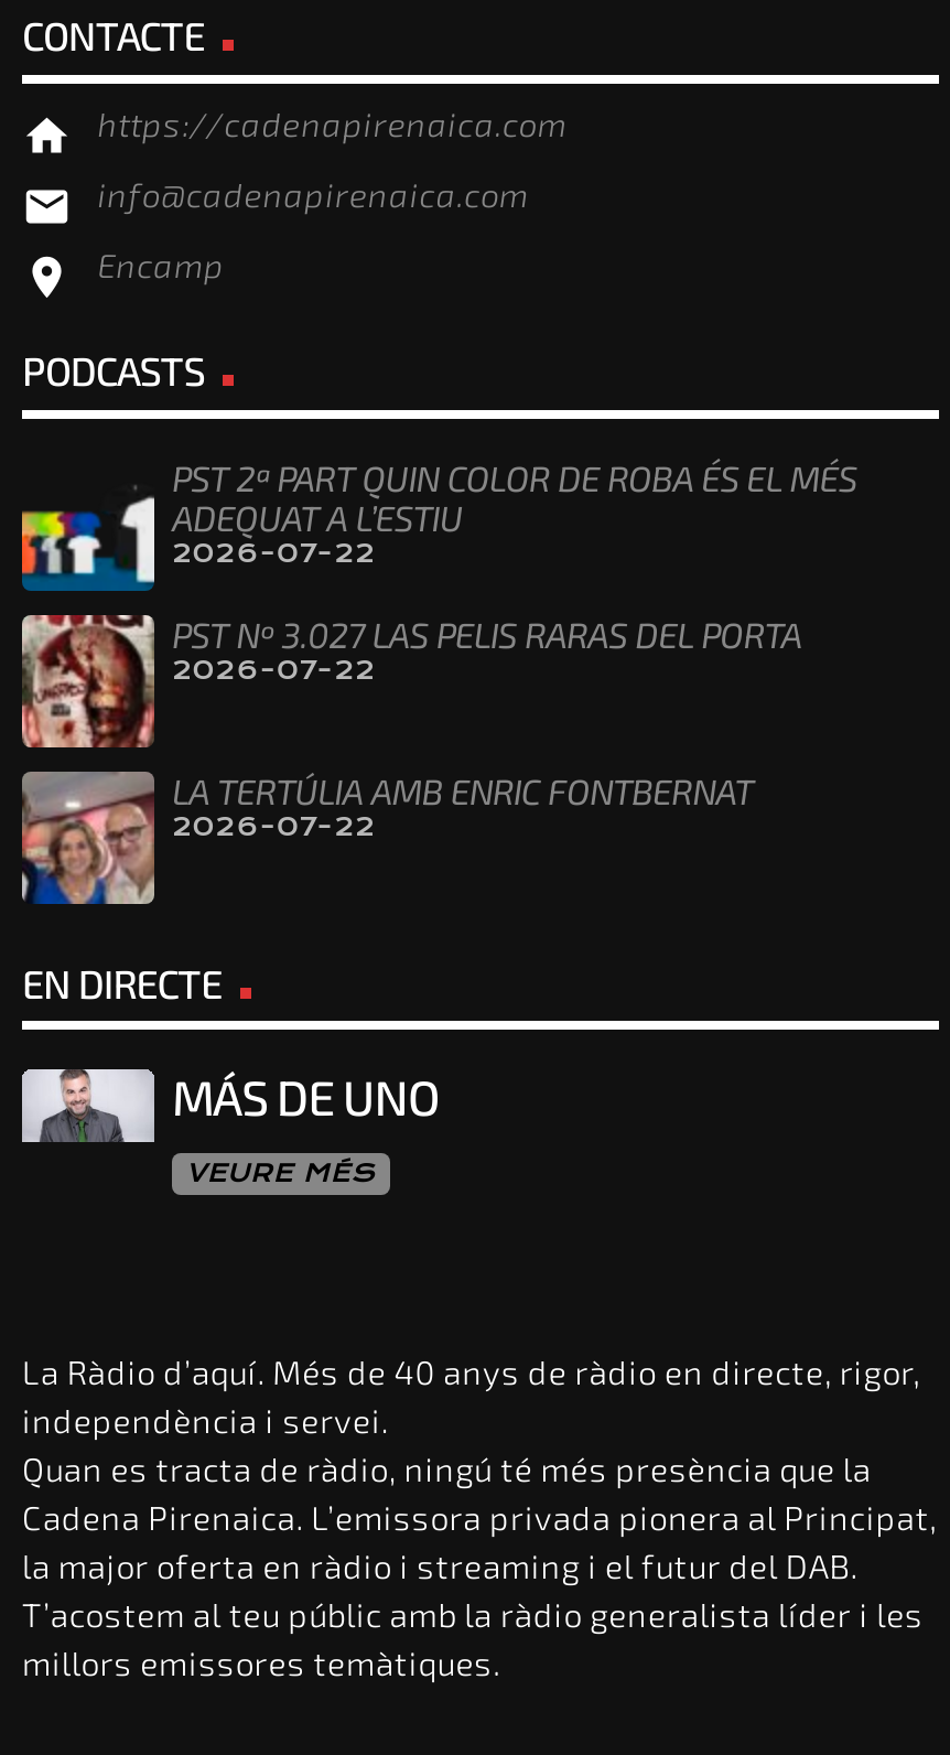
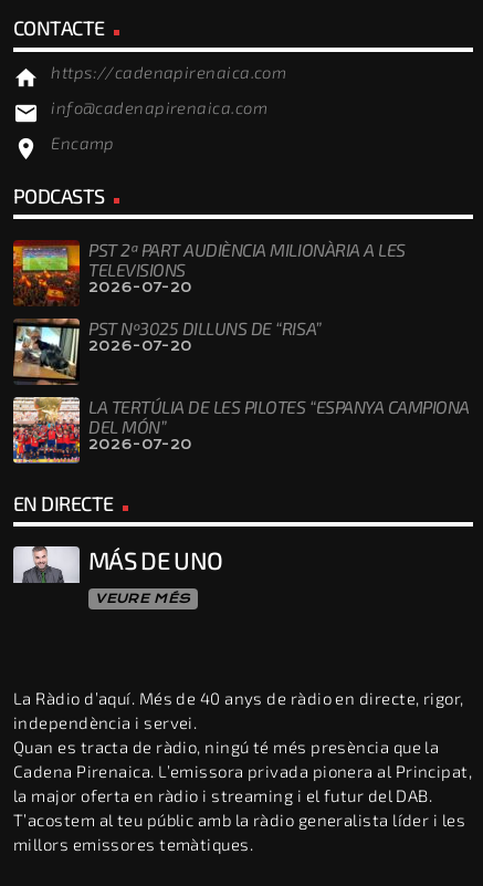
- [image]
- PST 2ª PART QUIN COLOR DE ROBA ÉS EL MÉS
- ADEQUAT A L’ESTIU
- 2026-07-22
+ [image]
+ PST 2ª PART AUDIÈNCIA MILIONÀRIA A LES
+ TELEVISIONS
+ 2026-07-20

- [image]
- PST Nº 3.027 LAS PELIS RARAS DEL PORTA
- 2026-07-22
+ [image]
+ PST Nº3025 DILLUNS DE “RISA”
+ 2026-07-20

- [image]
- LA TERTÚLIA AMB ENRIC FONTBERNAT
- 2026-07-22
+ [image]
+ LA TERTÚLIA DE LES PILOTES “ESPANYA CAMPIONA
+ DEL MÓN”
+ 2026-07-20
